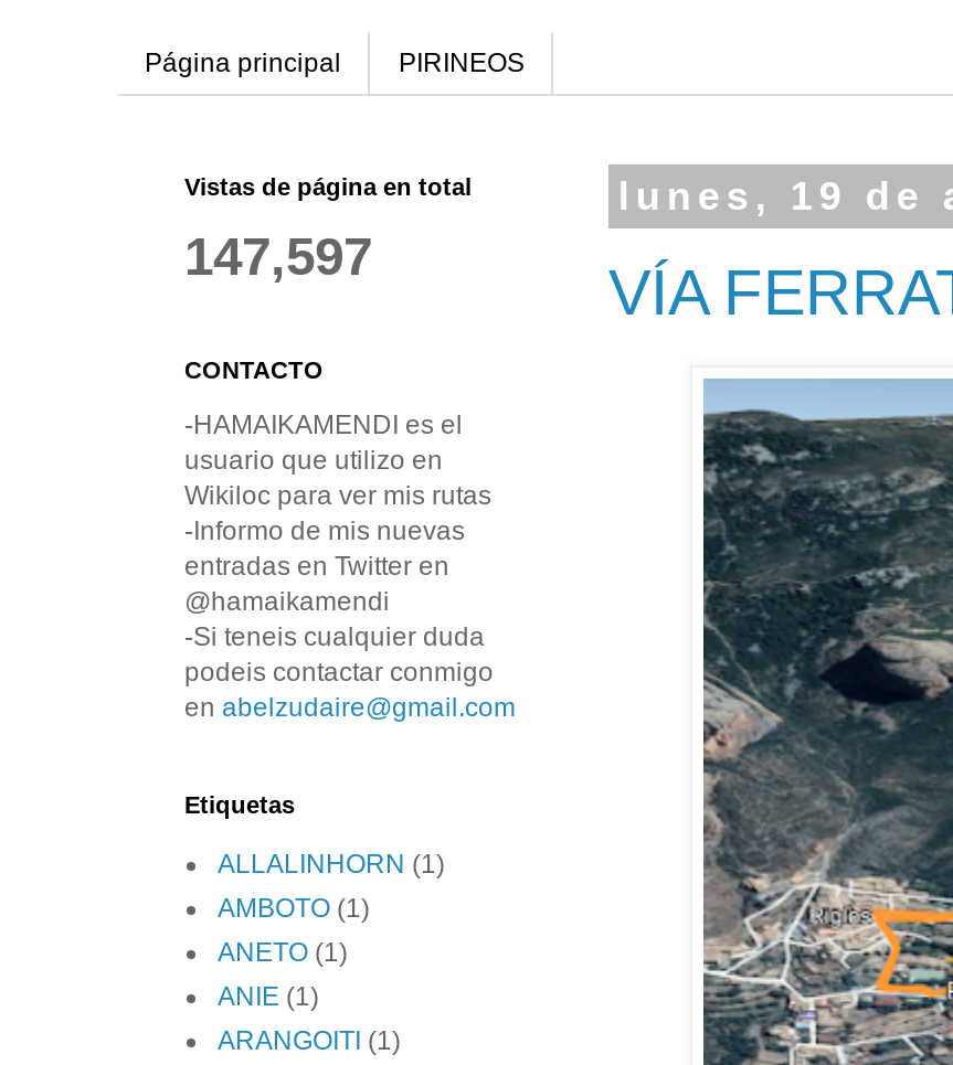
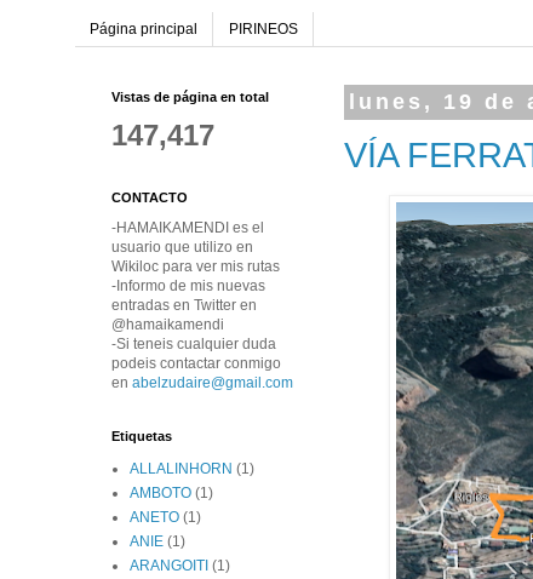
- 147,597
+ 147,417
